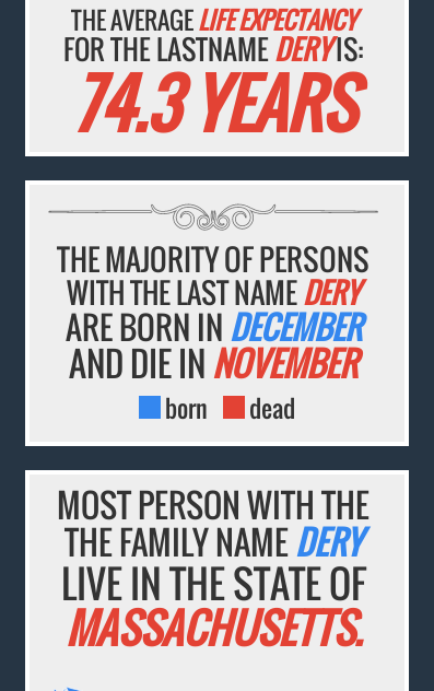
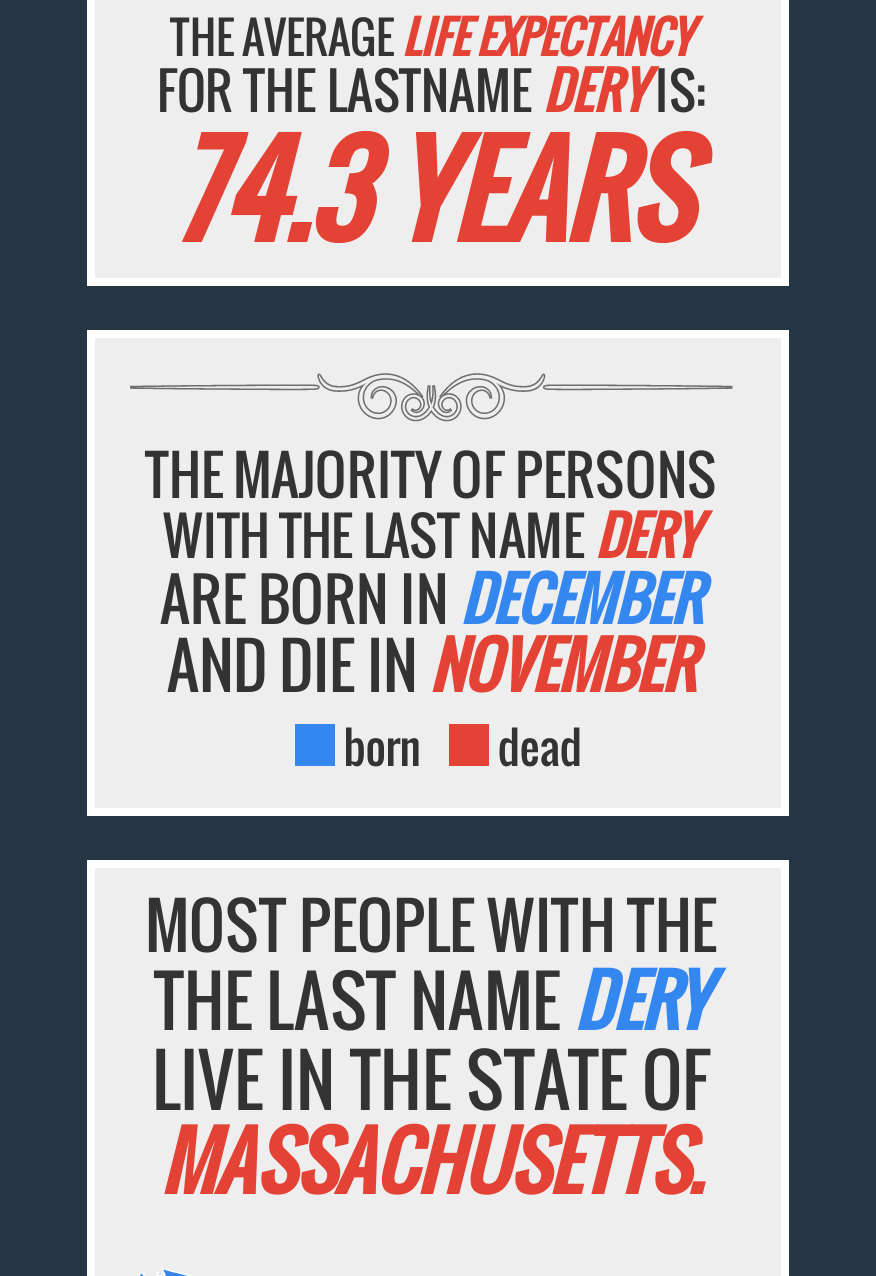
- MOST PERSON WITH THE
+ MOST PEOPLE WITH THE

- THE FAMILY NAMEDERY
+ THE LAST NAMEDERY
